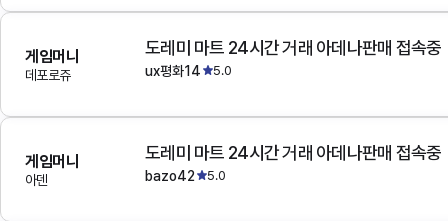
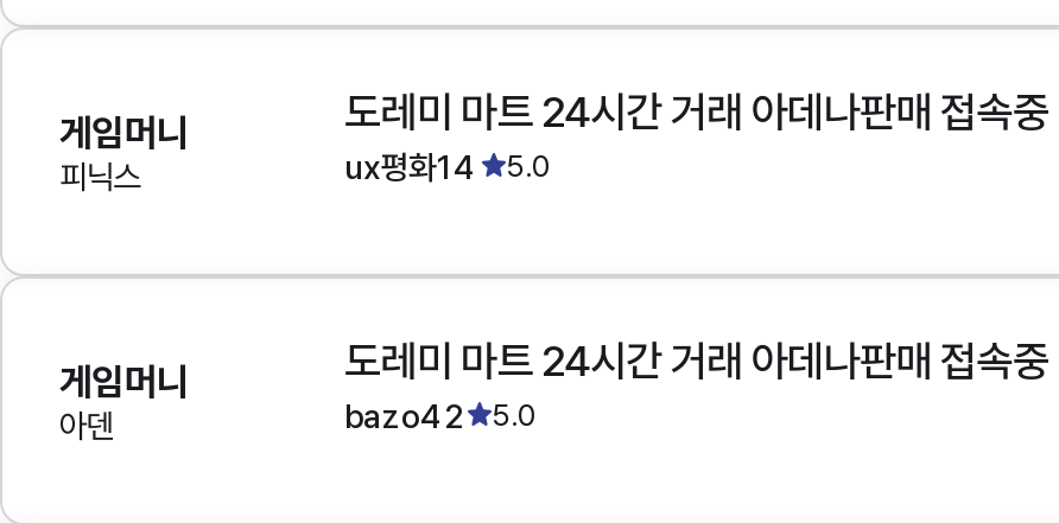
- 데포로쥬
+ 피닉스
